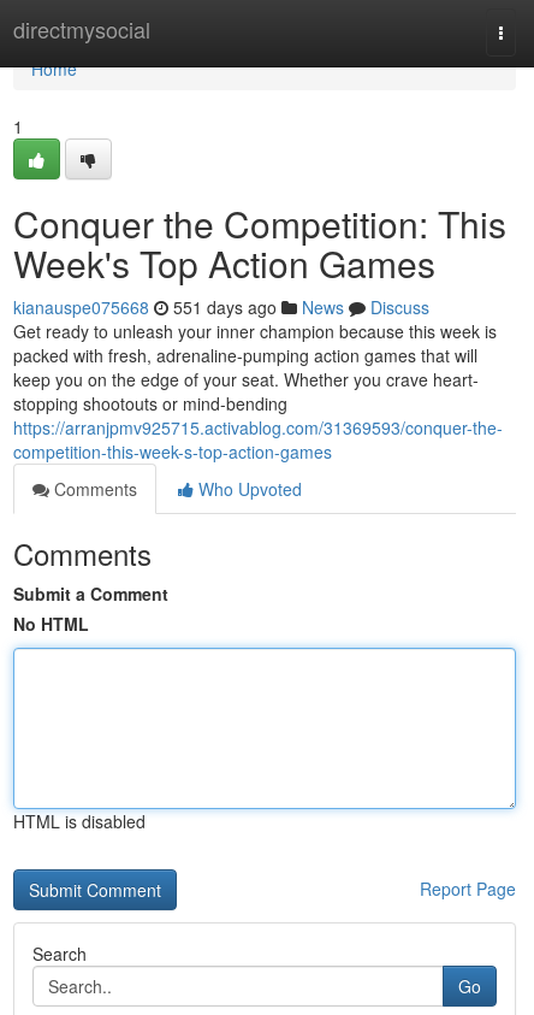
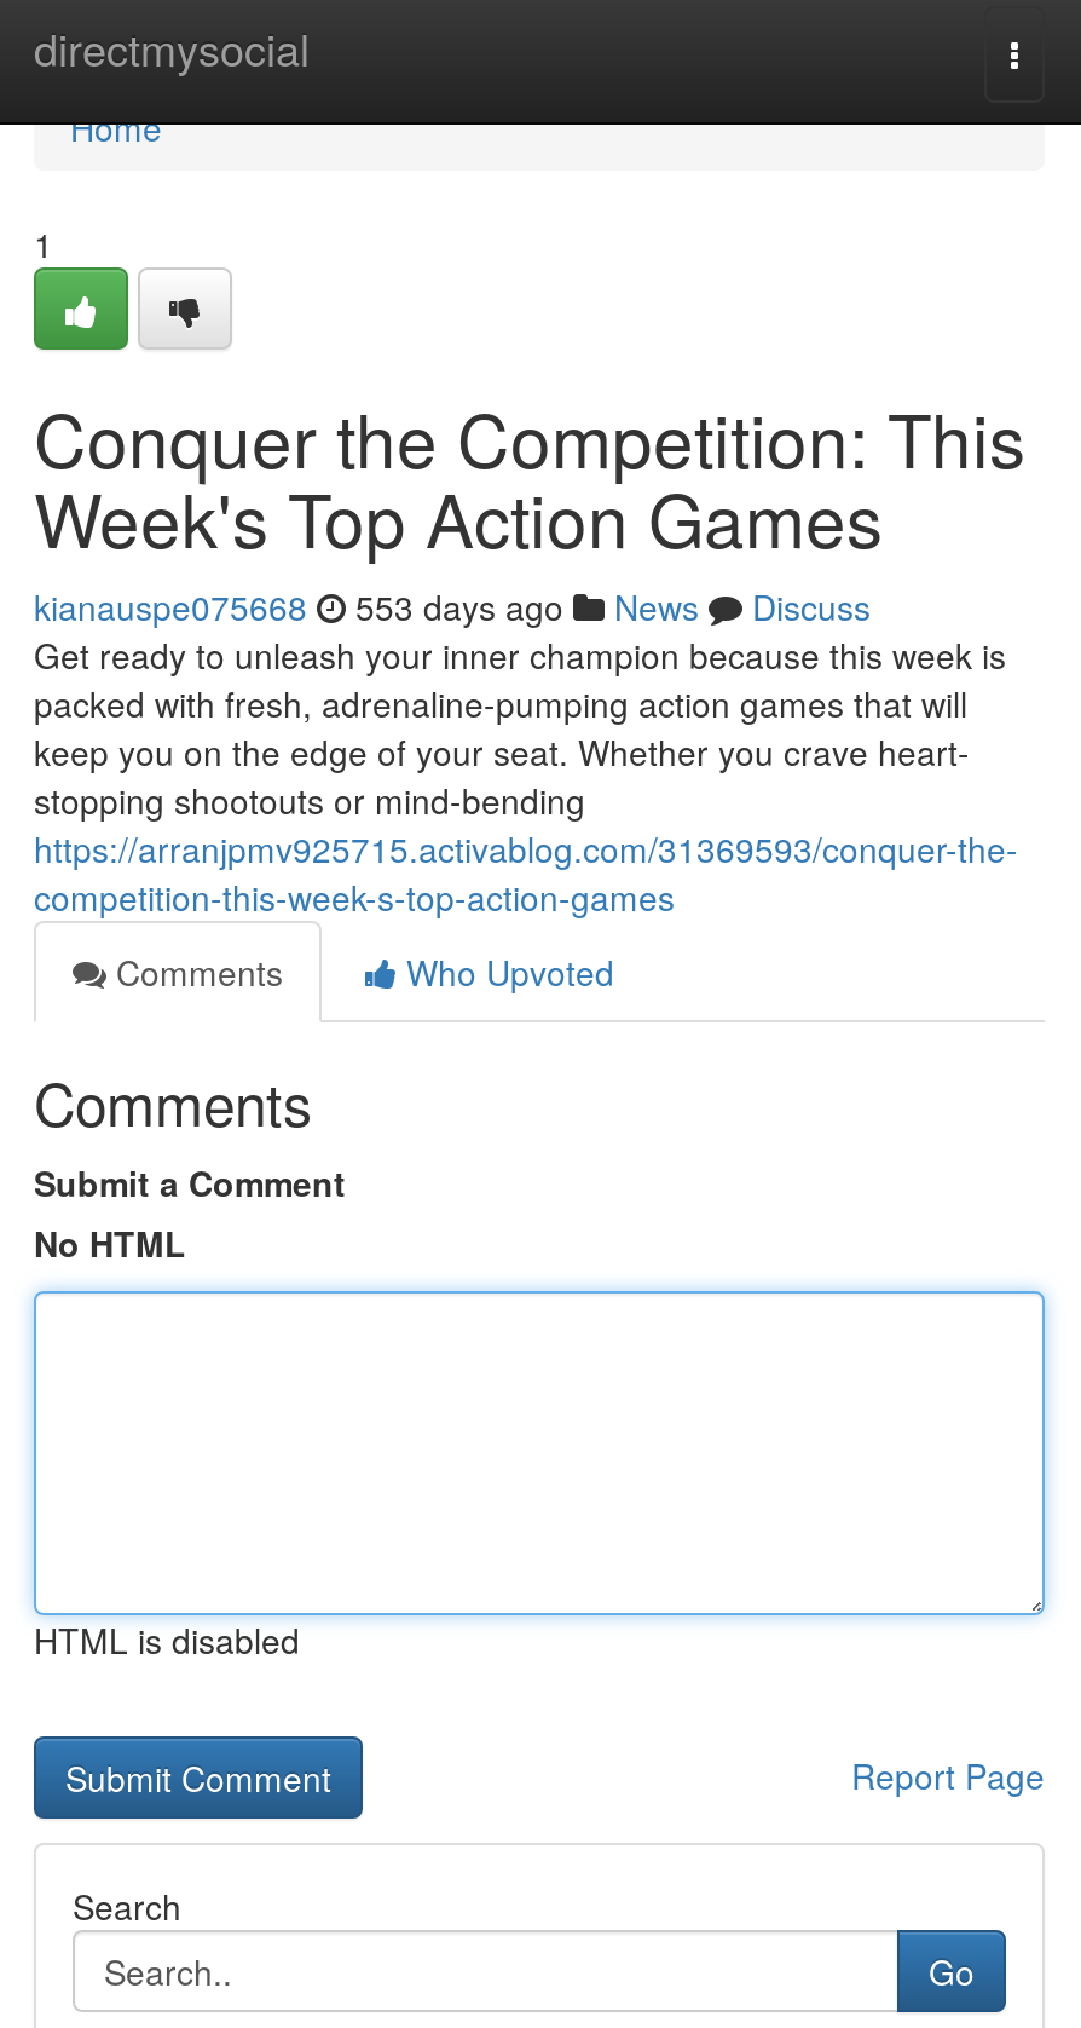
- kianauspe075668 551 days ago News Discuss
+ kianauspe075668 553 days ago News Discuss
